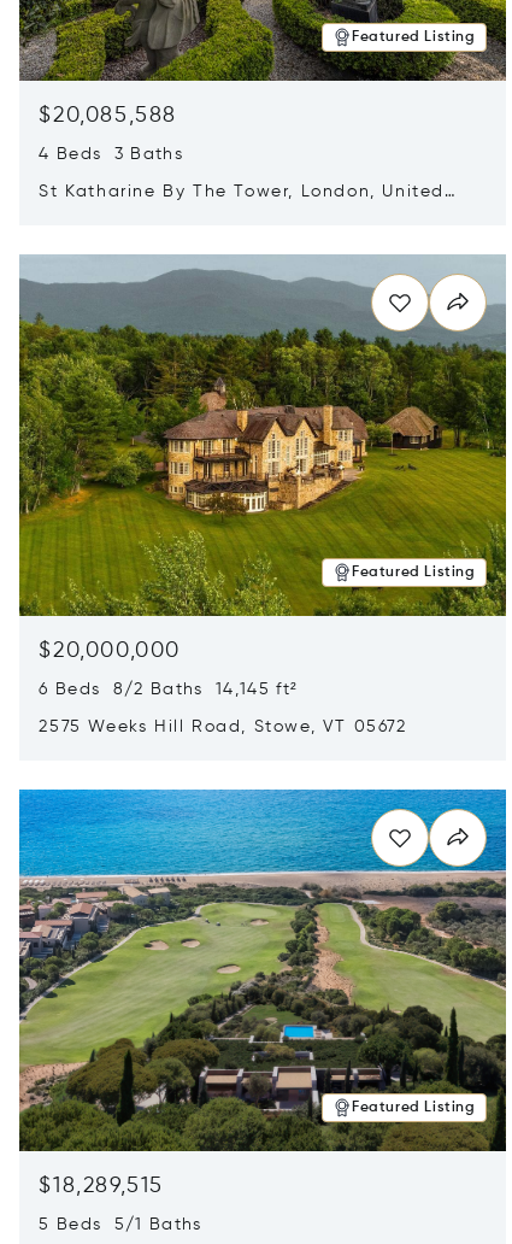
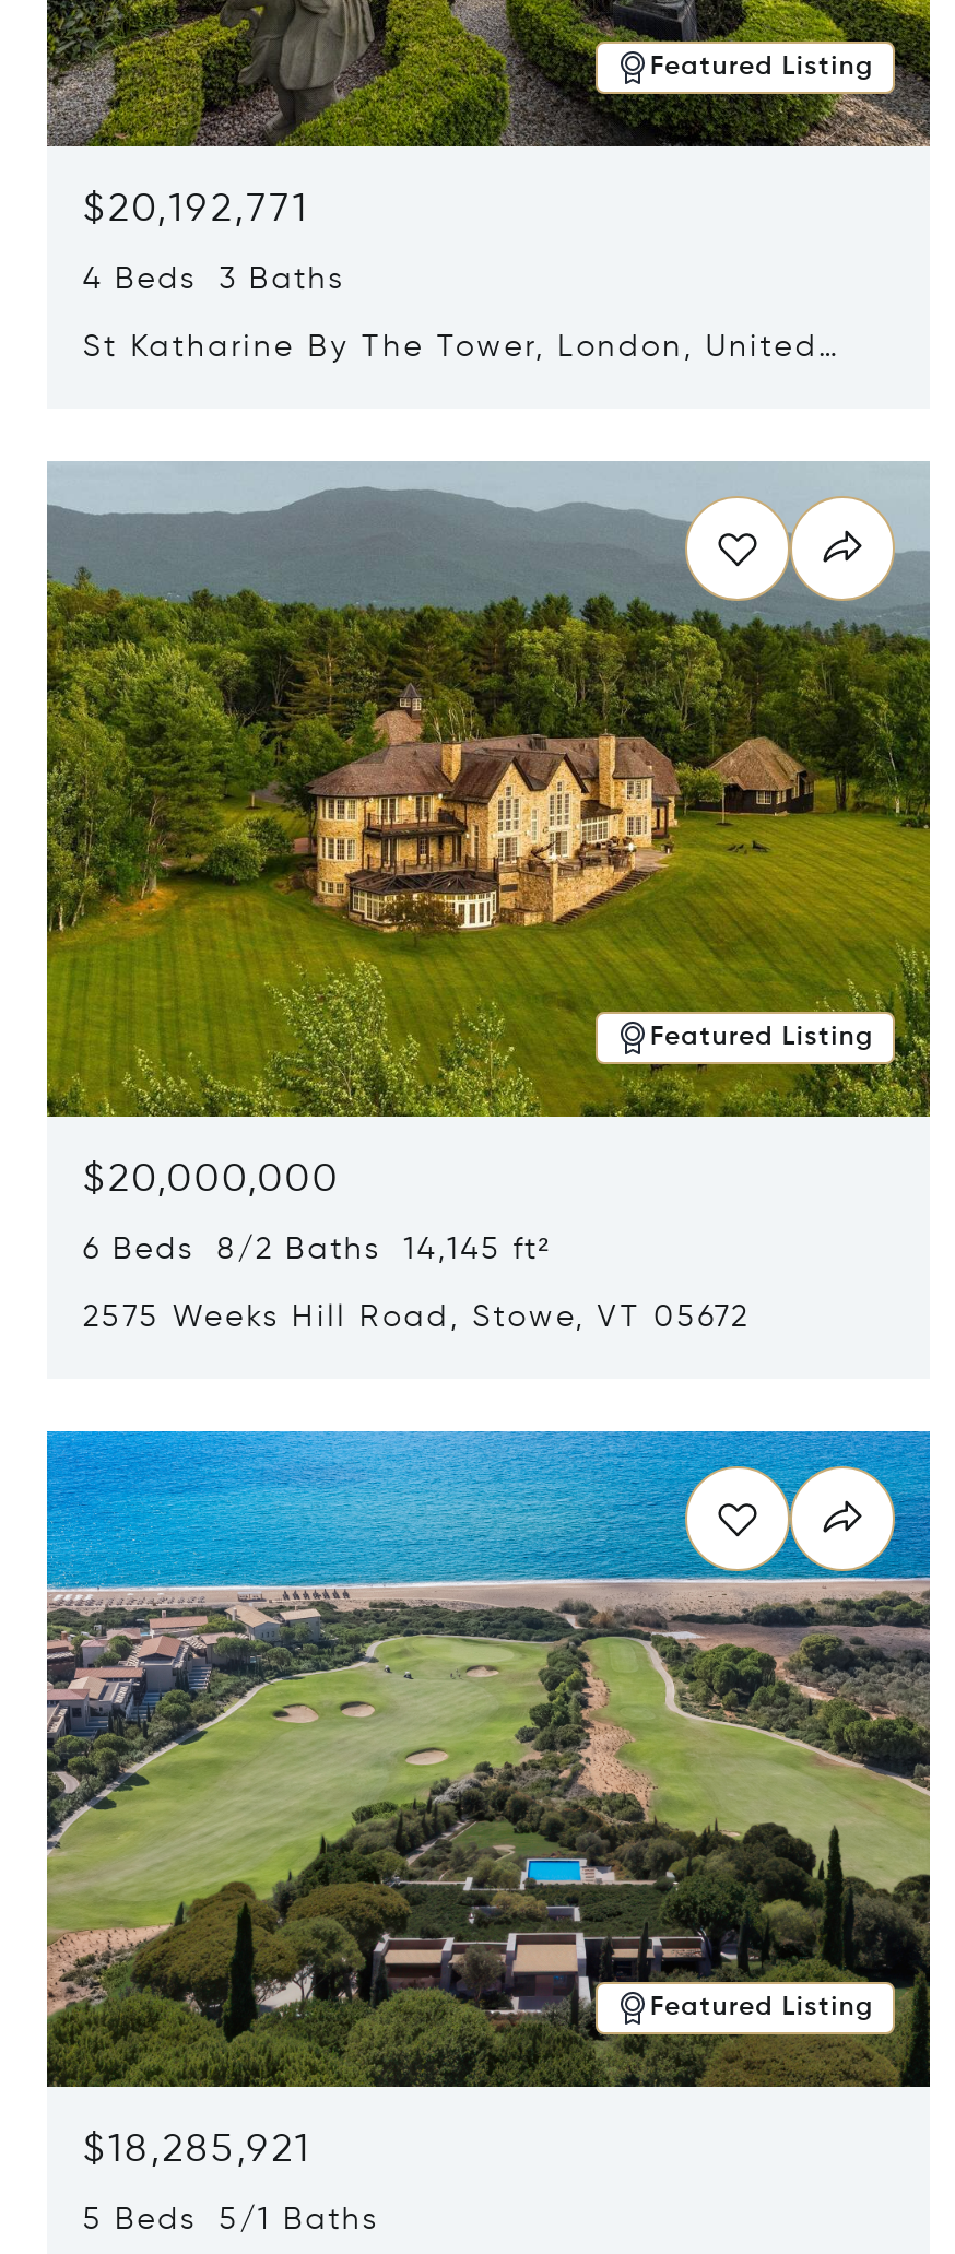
- $20,085,588
+ $20,192,771

- $18,289,515
+ $18,285,921
